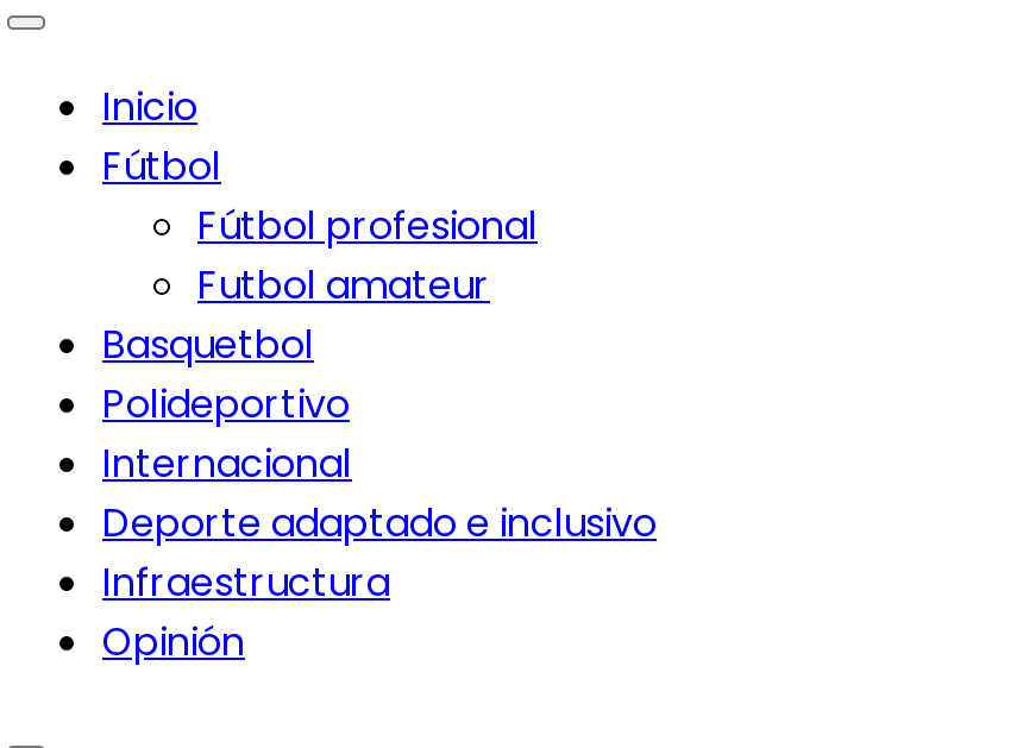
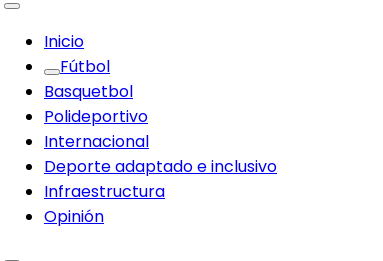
- Fútbol profesional
- Futbol amateur
